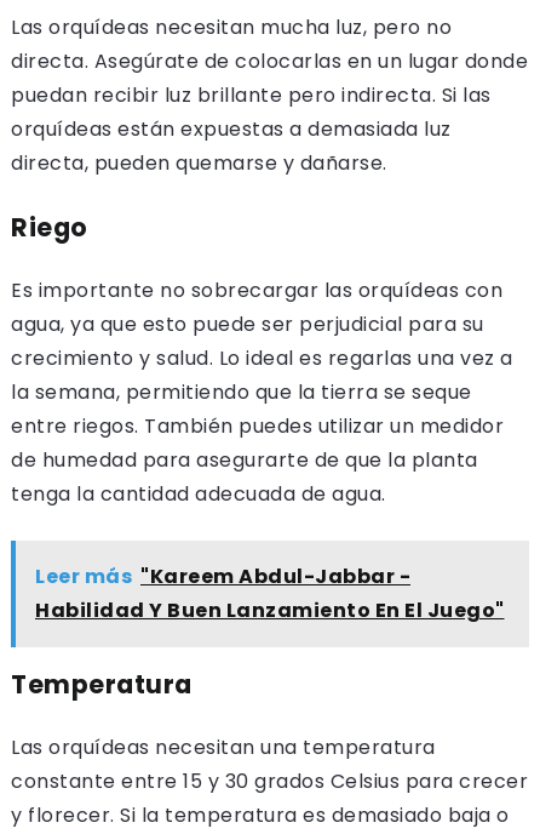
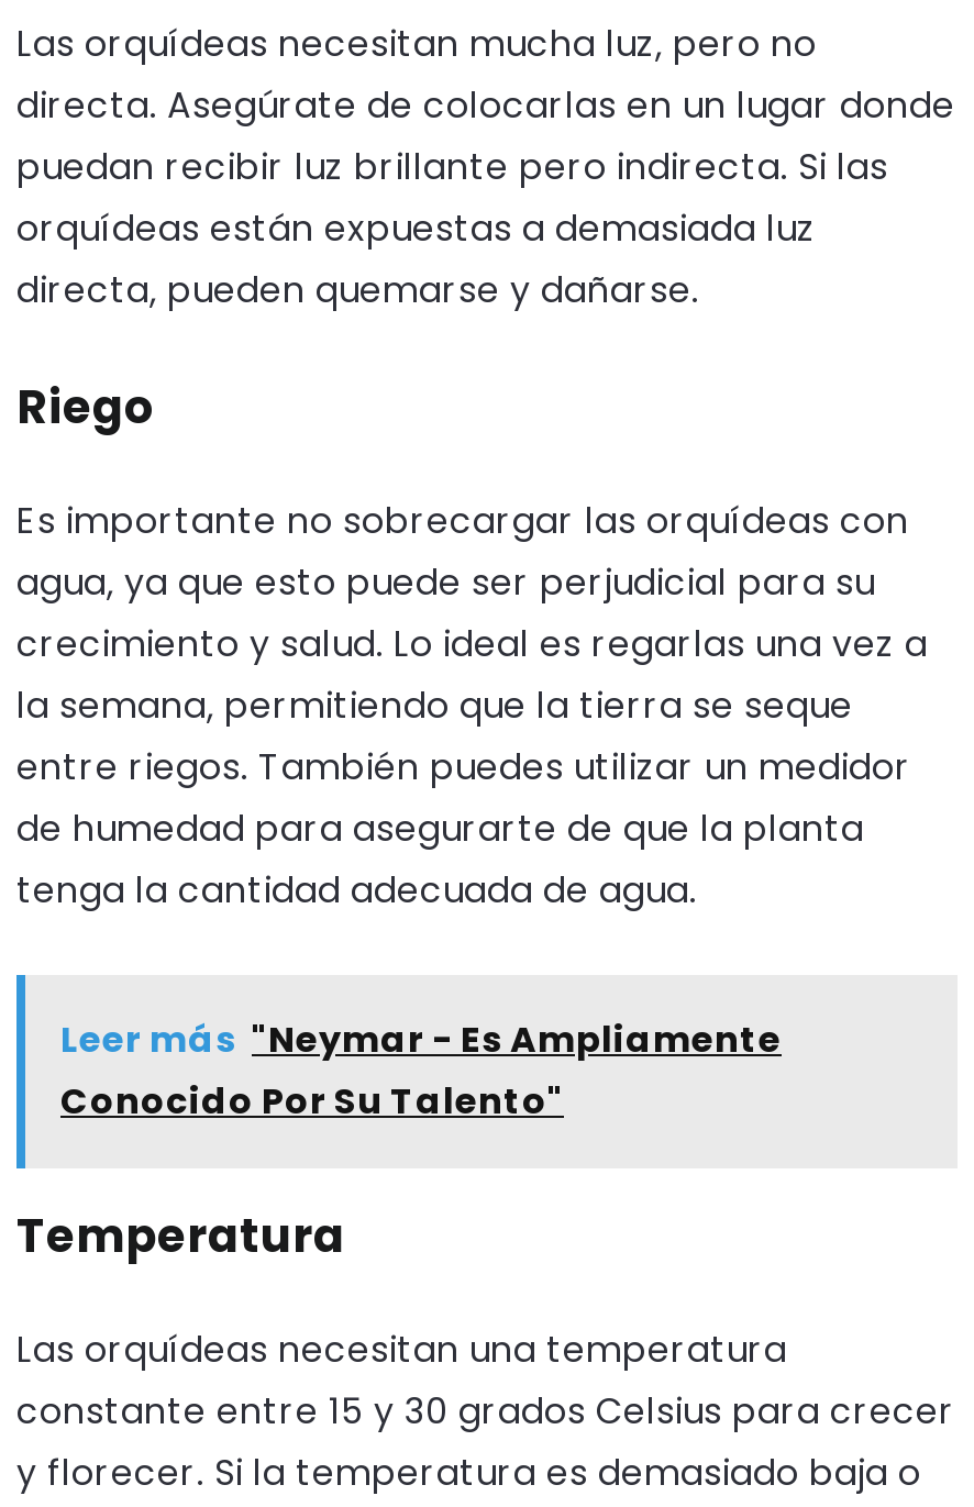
- Leer más "Kareem Abdul-Jabbar -
- Habilidad Y Buen Lanzamiento En El Juego"
+ Leer más "Neymar - Es Ampliamente
+ Conocido Por Su Talento"
